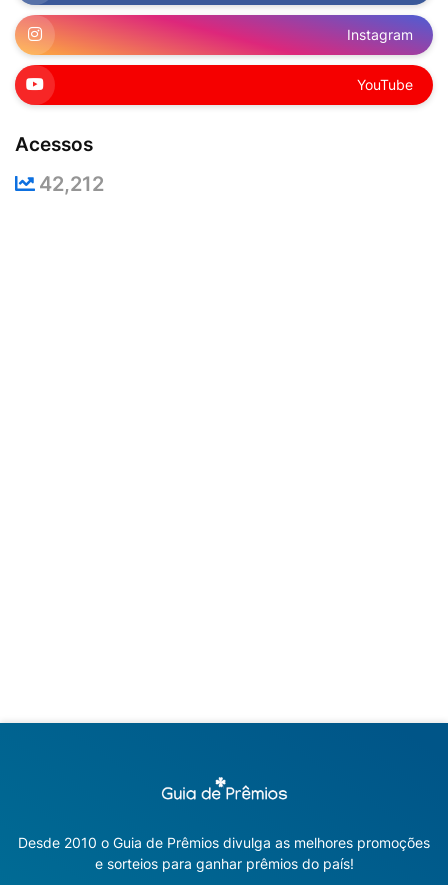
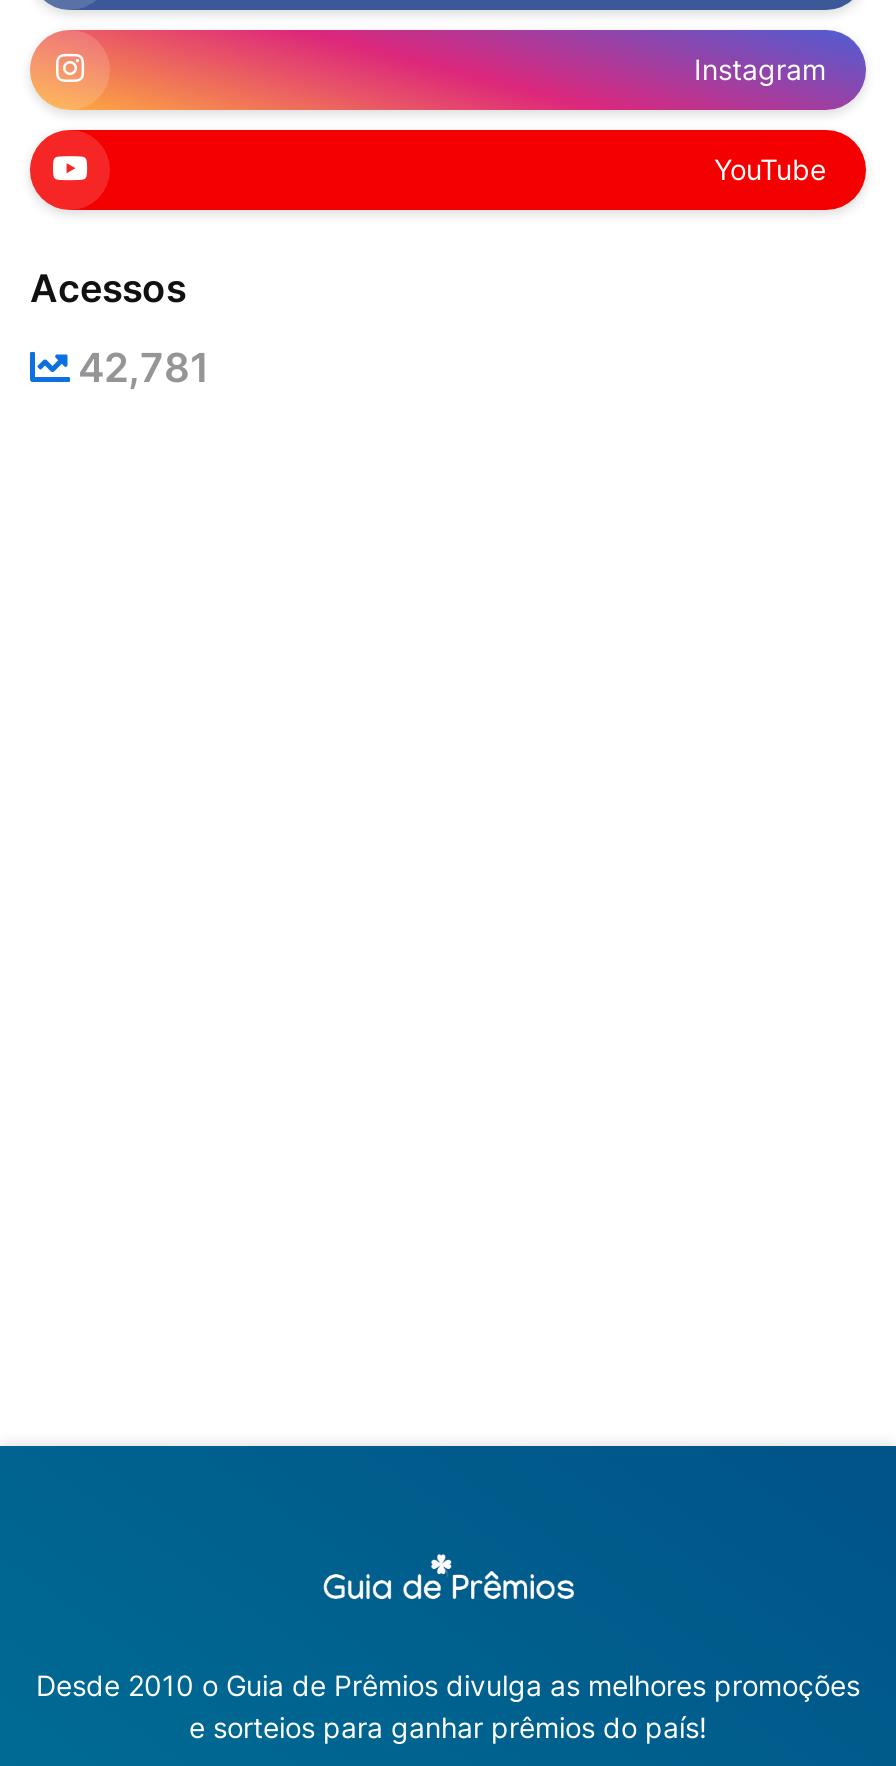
- 42,212
+ 42,781
